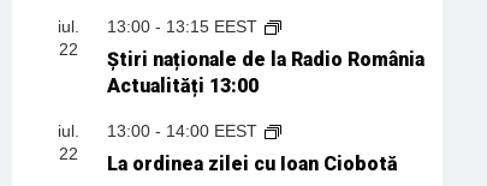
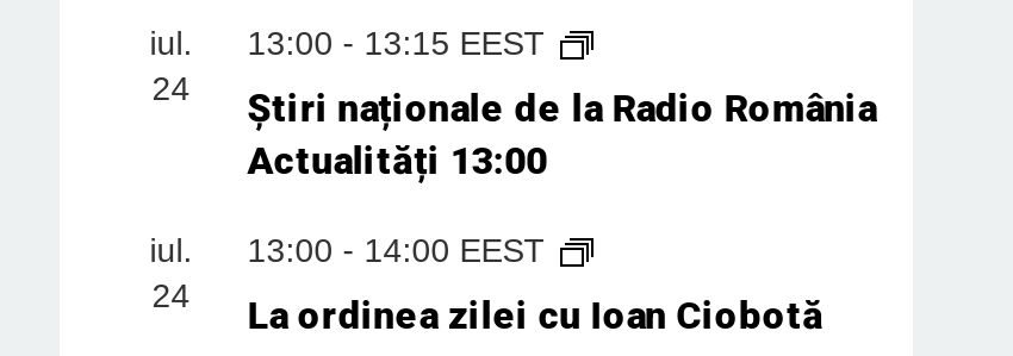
- 22 Știri naționale de la Radio România
+ 24 Știri naționale de la Radio România

- 22 La ordinea zilei cu Ioan Ciobotă
+ 24 La ordinea zilei cu Ioan Ciobotă
